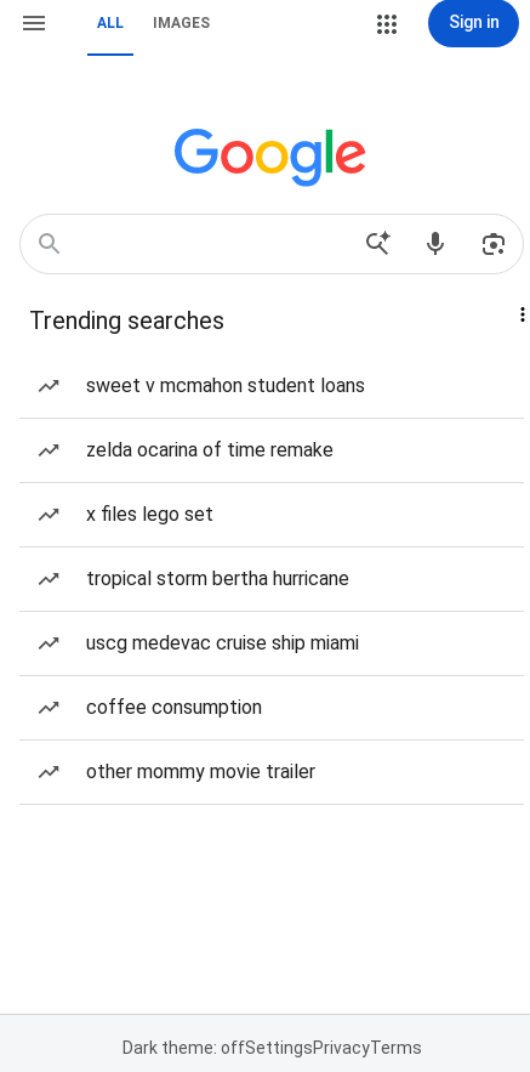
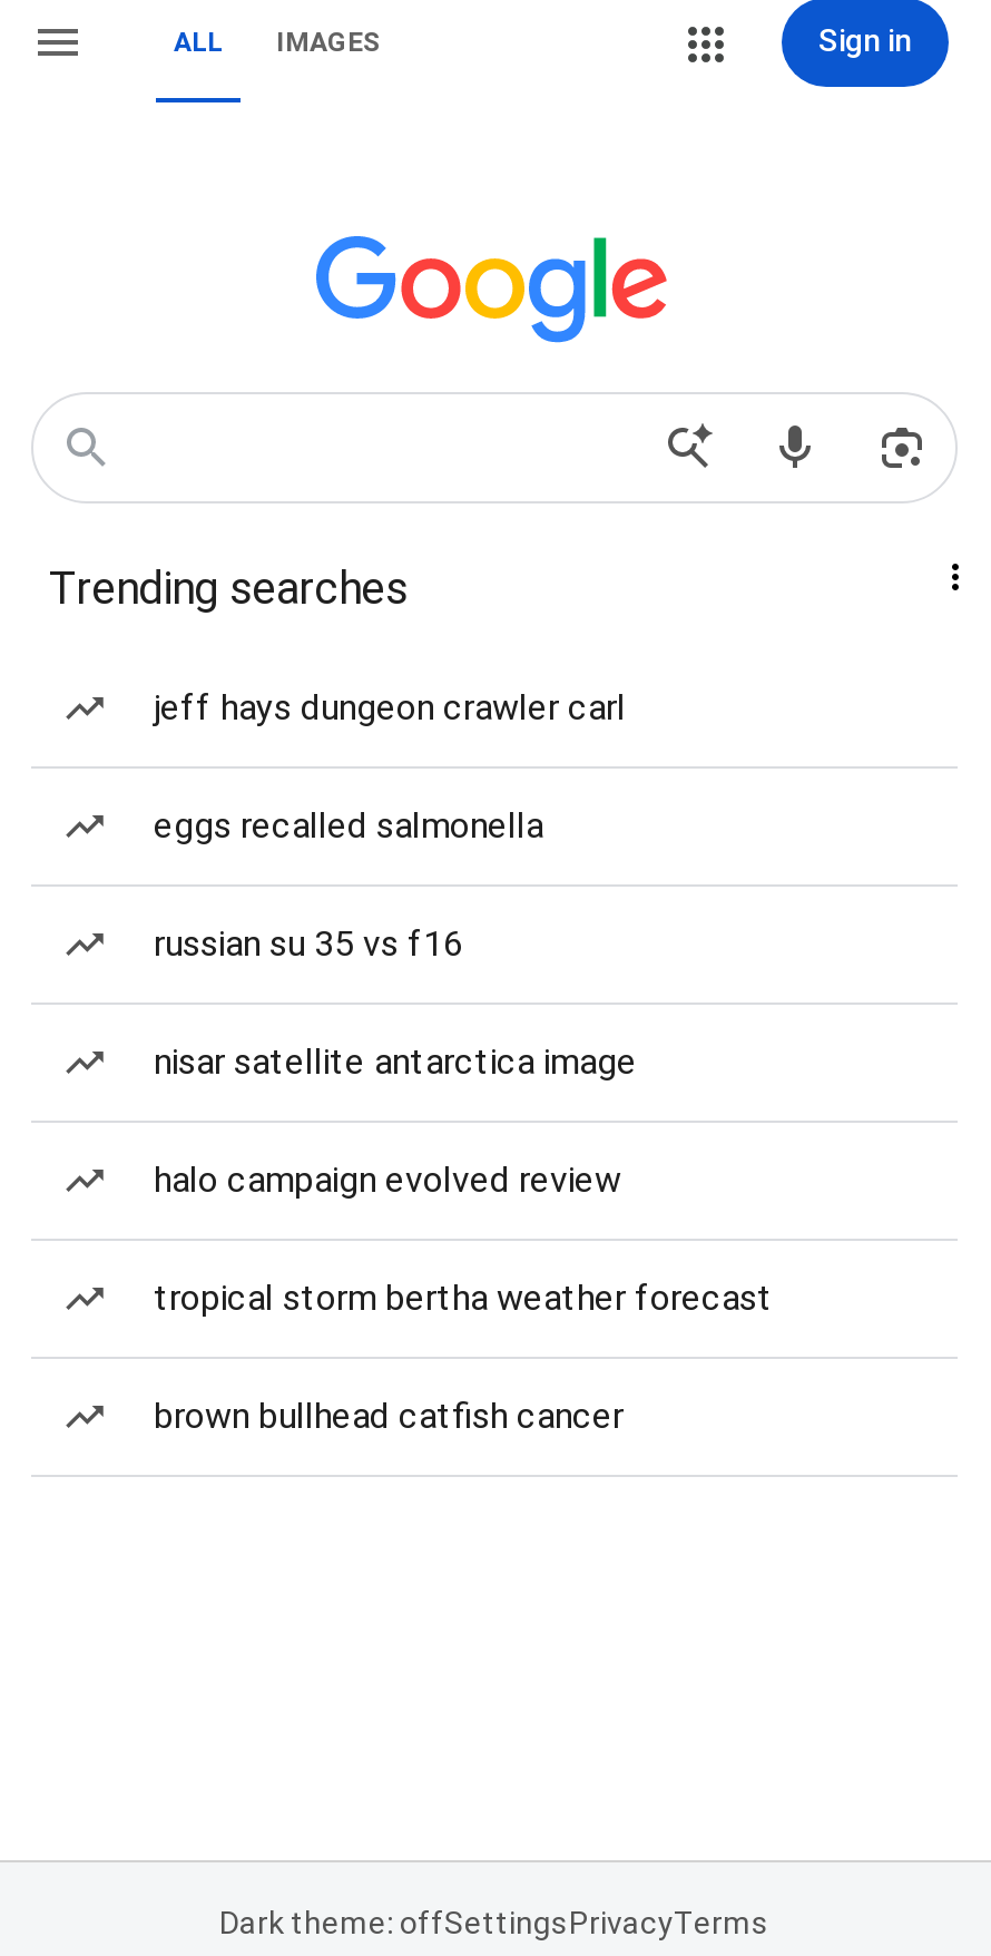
- sweet v mcmahon student loans
+ jeff hays dungeon crawler carl

- zelda ocarina of time remake
+ eggs recalled salmonella

- x files lego set
+ russian su 35 vs f16

- tropical storm bertha hurricane
+ nisar satellite antarctica image

- uscg medevac cruise ship miami
+ halo campaign evolved review

- coffee consumption
+ tropical storm bertha weather forecast

- other mommy movie trailer
+ brown bullhead catfish cancer
